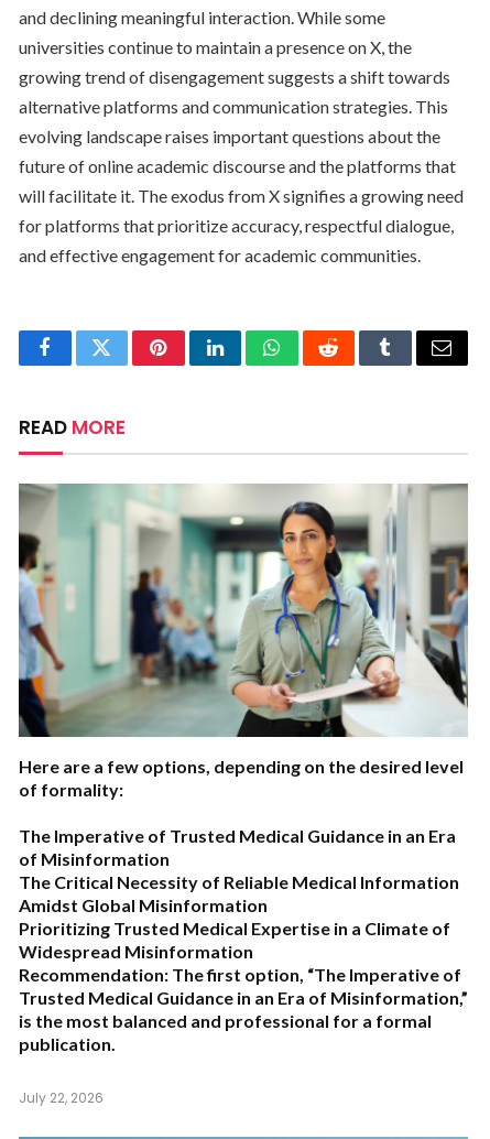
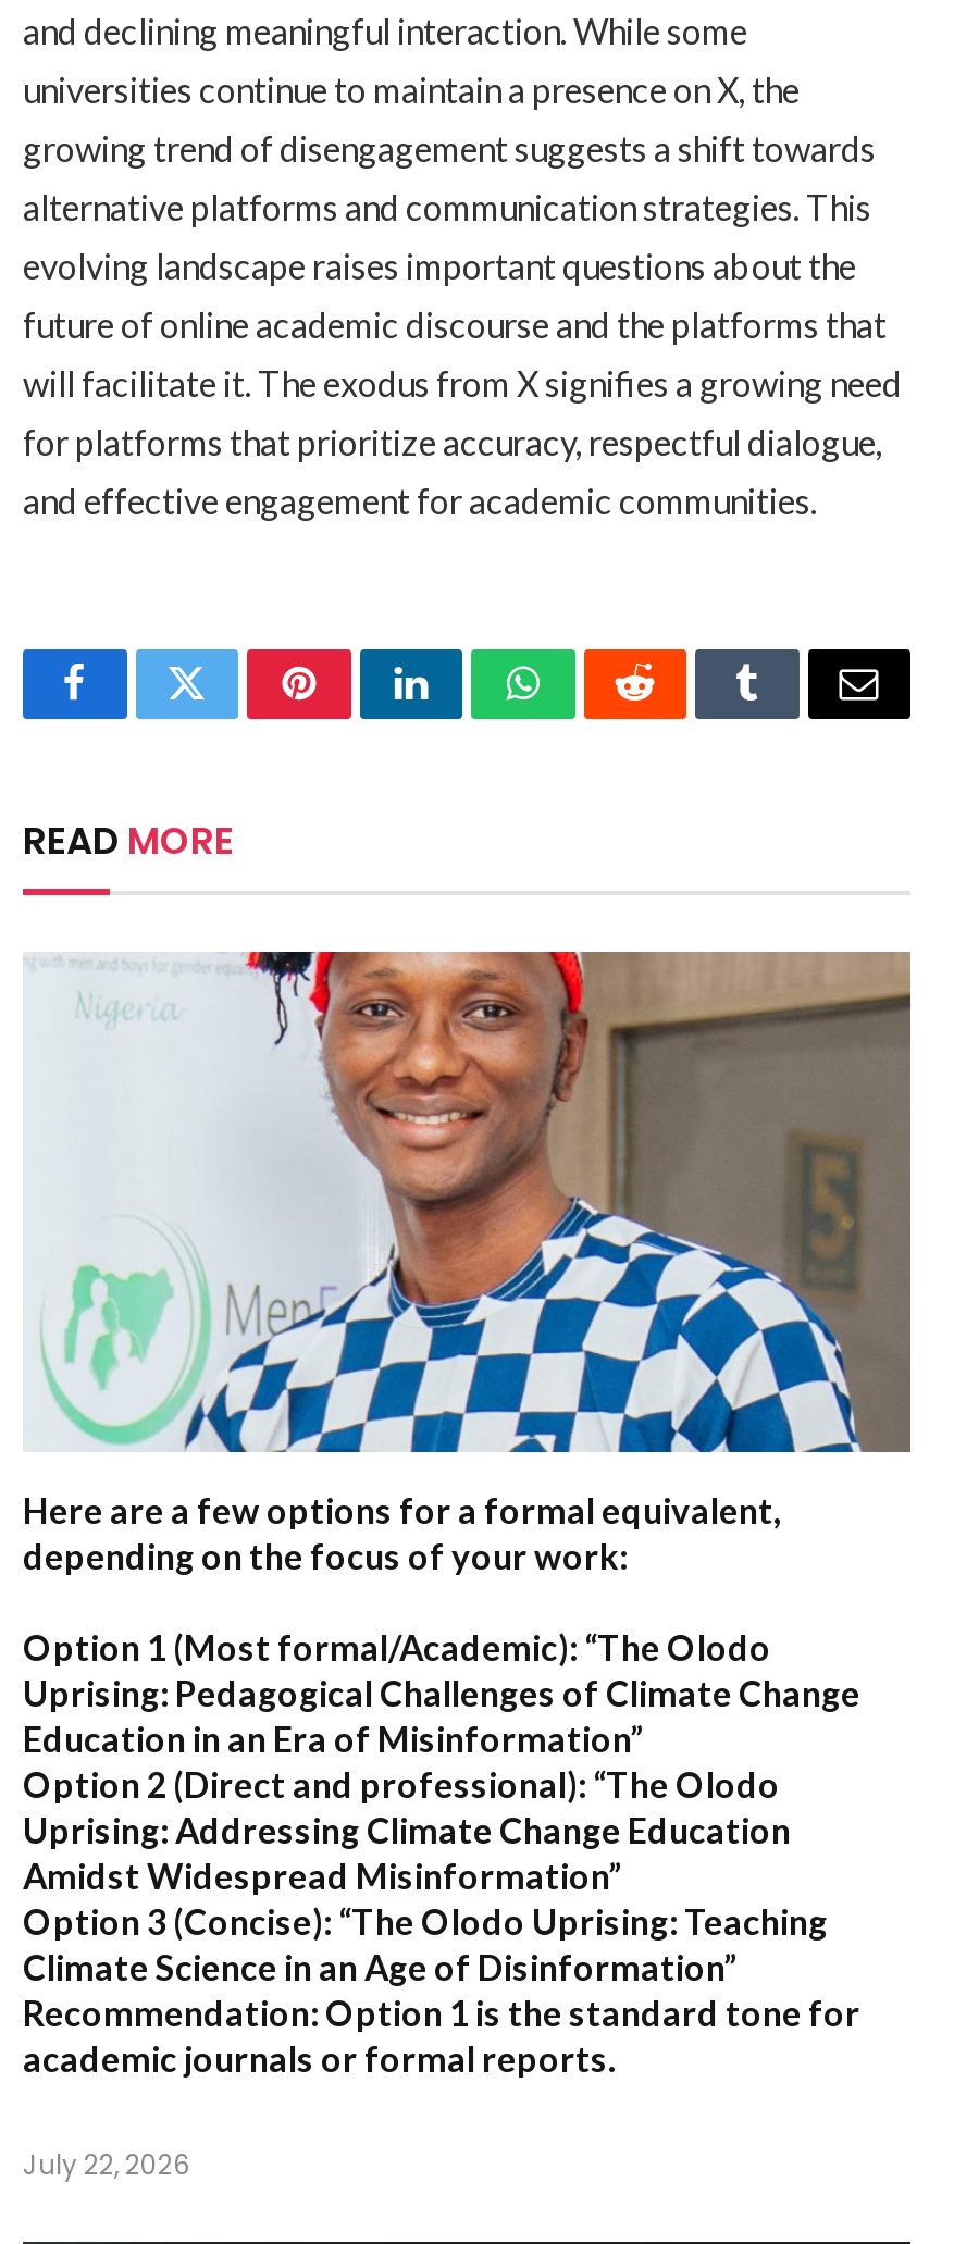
- [image]
- Here are a few options, depending on the desired level
- of formality:
+ [image]
+ Here are a few options for a formal equivalent,
+ depending on the focus of your work:

- The Imperative of Trusted Medical Guidance in an Era
- of Misinformation
- The Critical Necessity of Reliable Medical Information
- Amidst Global Misinformation
- Prioritizing Trusted Medical Expertise in a Climate of
- Widespread Misinformation
- Recommendation: The first option, “The Imperative of
- Trusted Medical Guidance in an Era of Misinformation,”
- is the most balanced and professional for a formal
- publication.
+ Option 1 (Most formal/Academic): “The Olodo
+ Uprising: Pedagogical Challenges of Climate Change
+ Education in an Era of Misinformation”
+ Option 2 (Direct and professional): “The Olodo
+ Uprising: Addressing Climate Change Education
+ Amidst Widespread Misinformation”
+ Option 3 (Concise): “The Olodo Uprising: Teaching
+ Climate Science in an Age of Disinformation”
+ Recommendation: Option 1 is the standard tone for
+ academic journals or formal reports.
